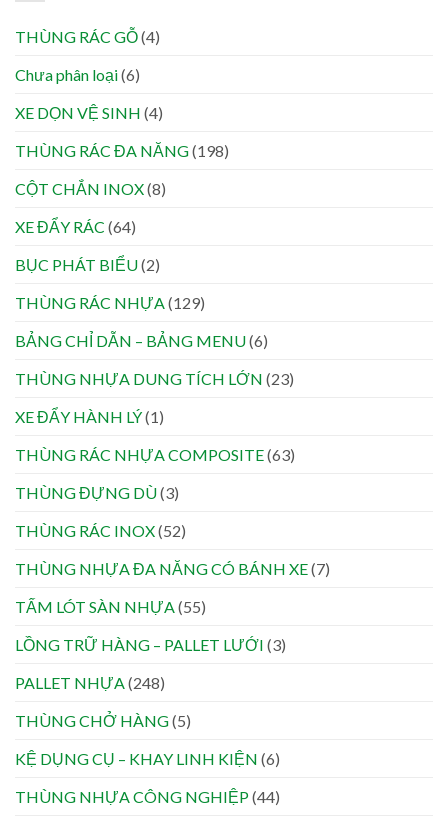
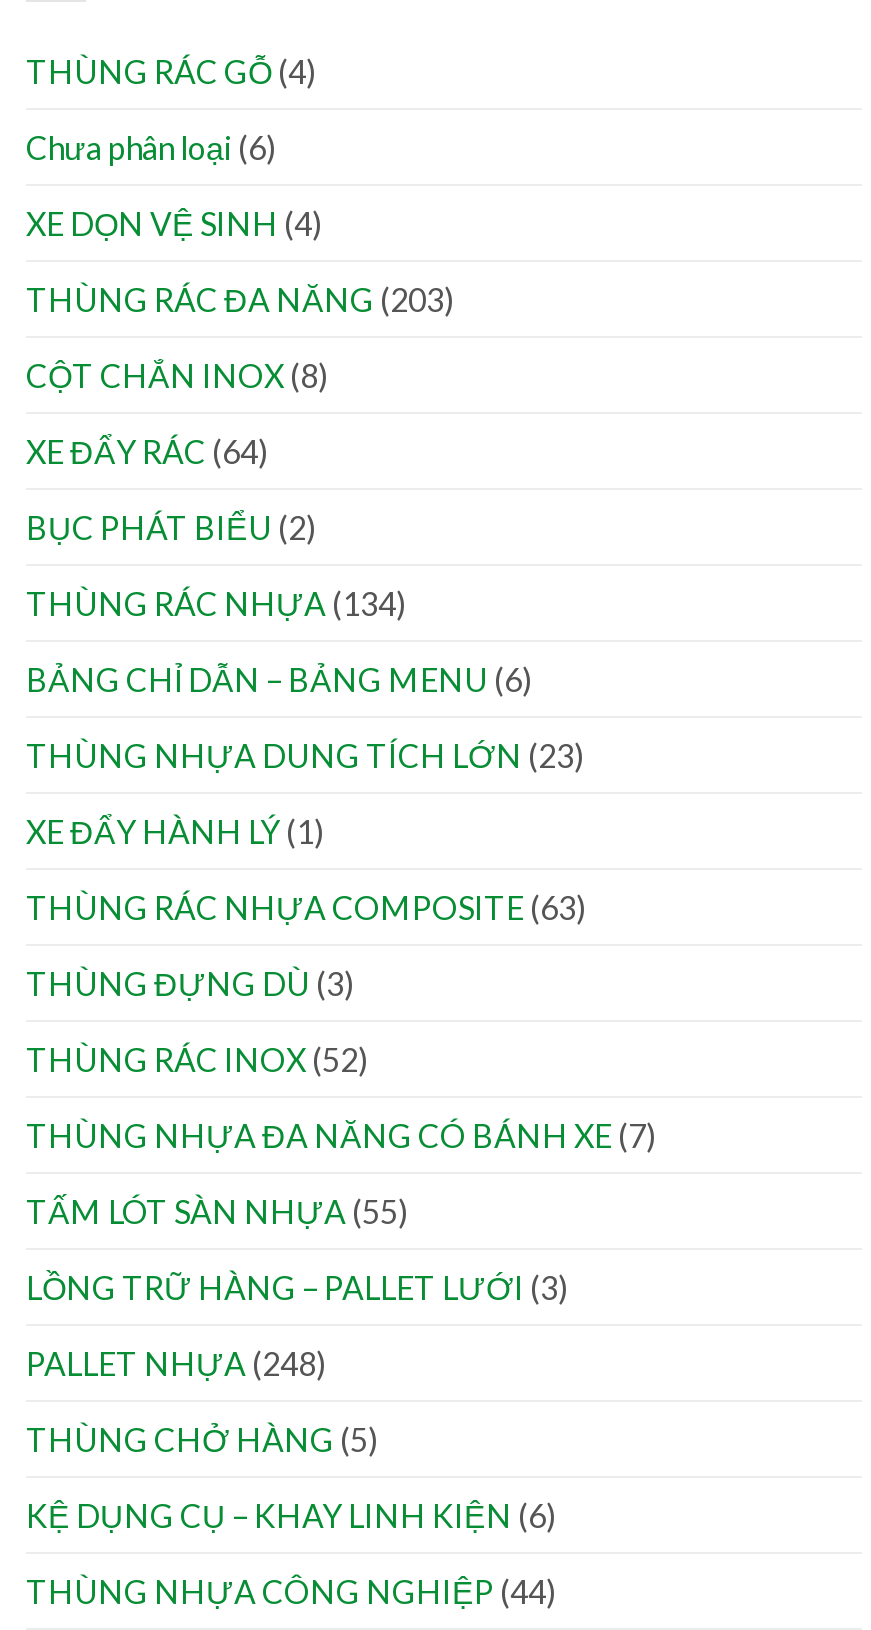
- THÙNG RÁC ĐA NĂNG (198)
+ THÙNG RÁC ĐA NĂNG (203)

- THÙNG RÁC NHỰA (129)
+ THÙNG RÁC NHỰA (134)
